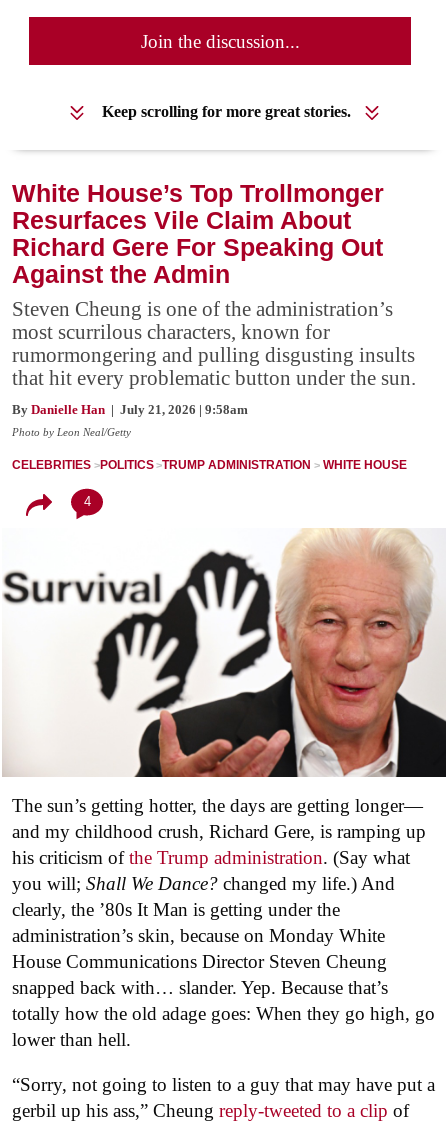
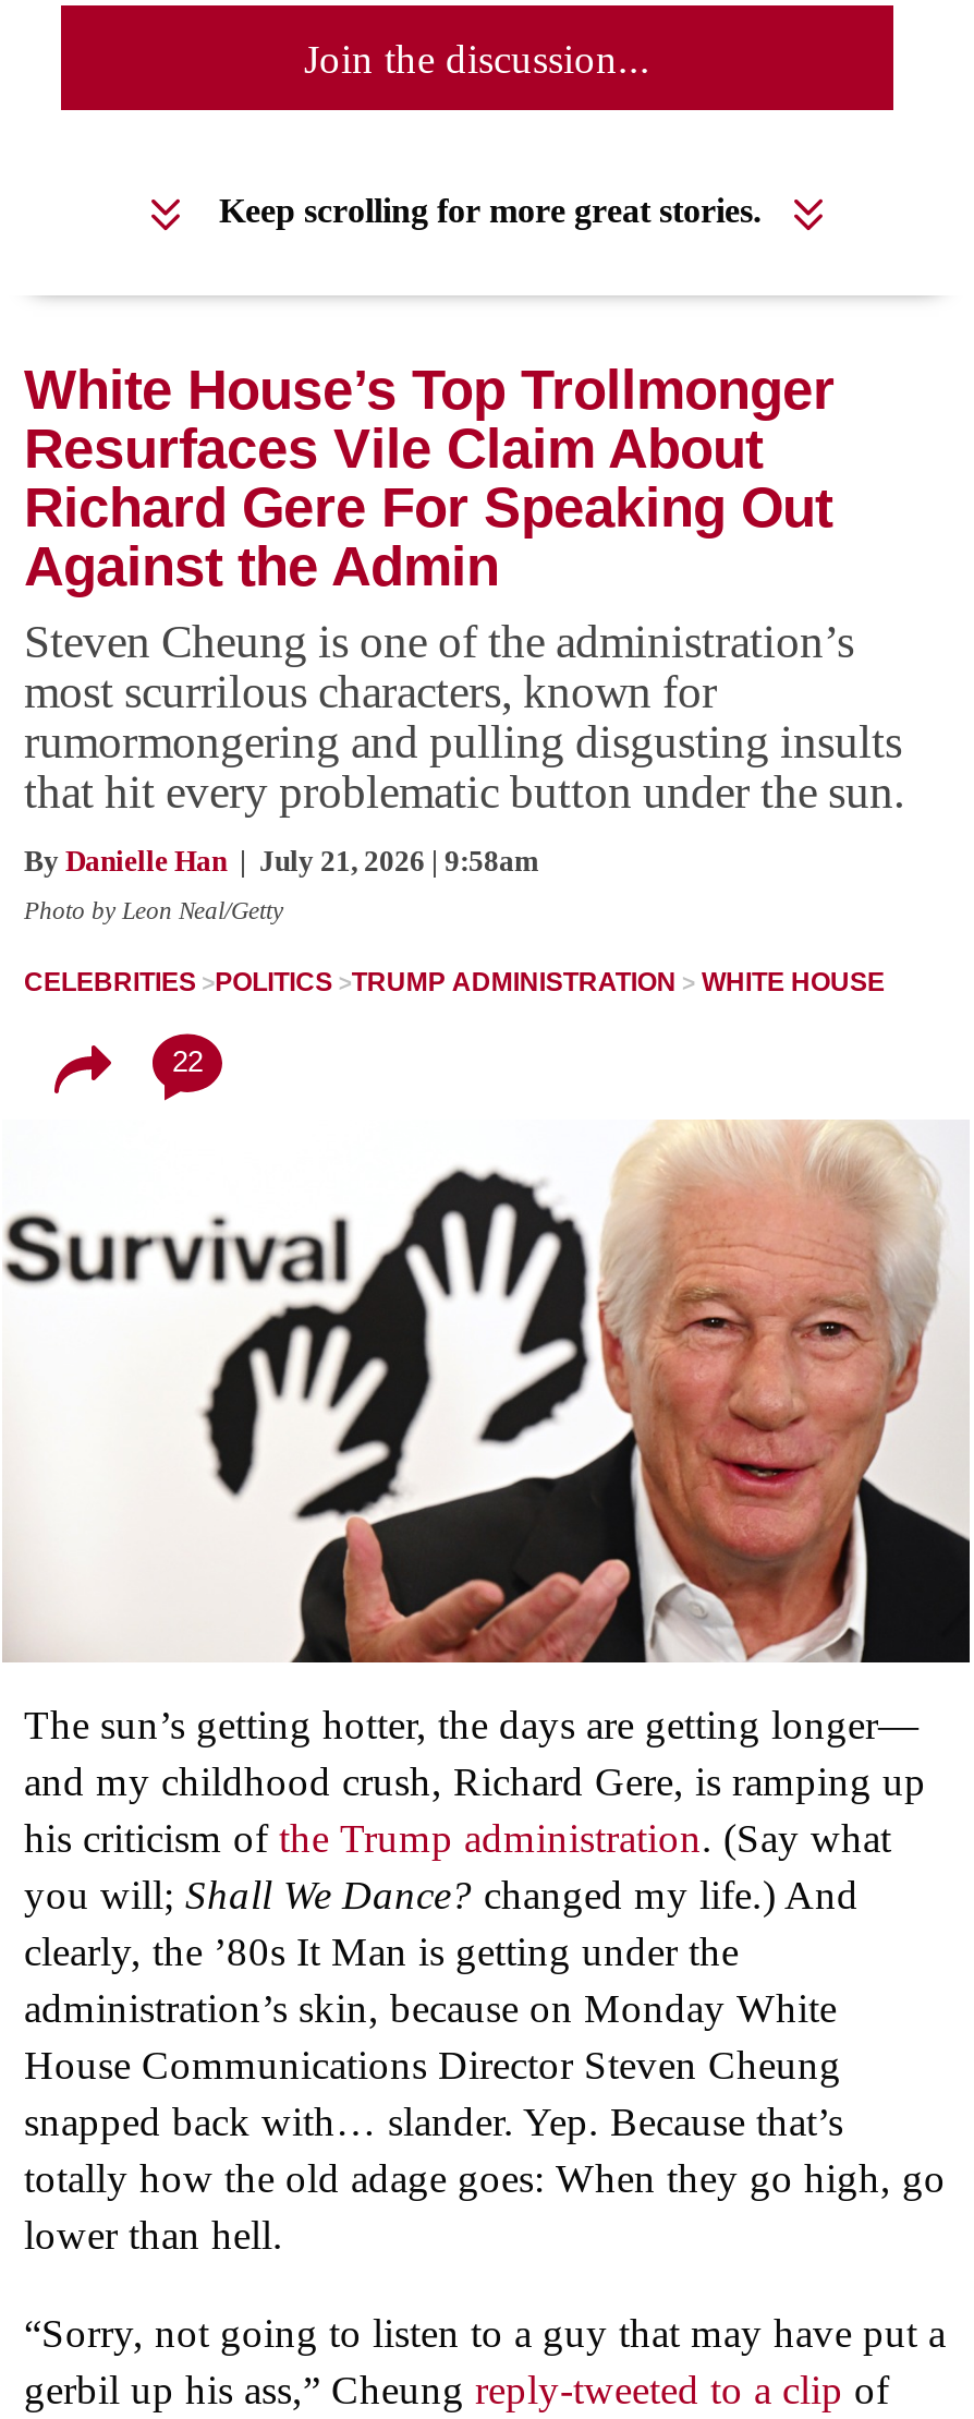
- 4
+ 22
